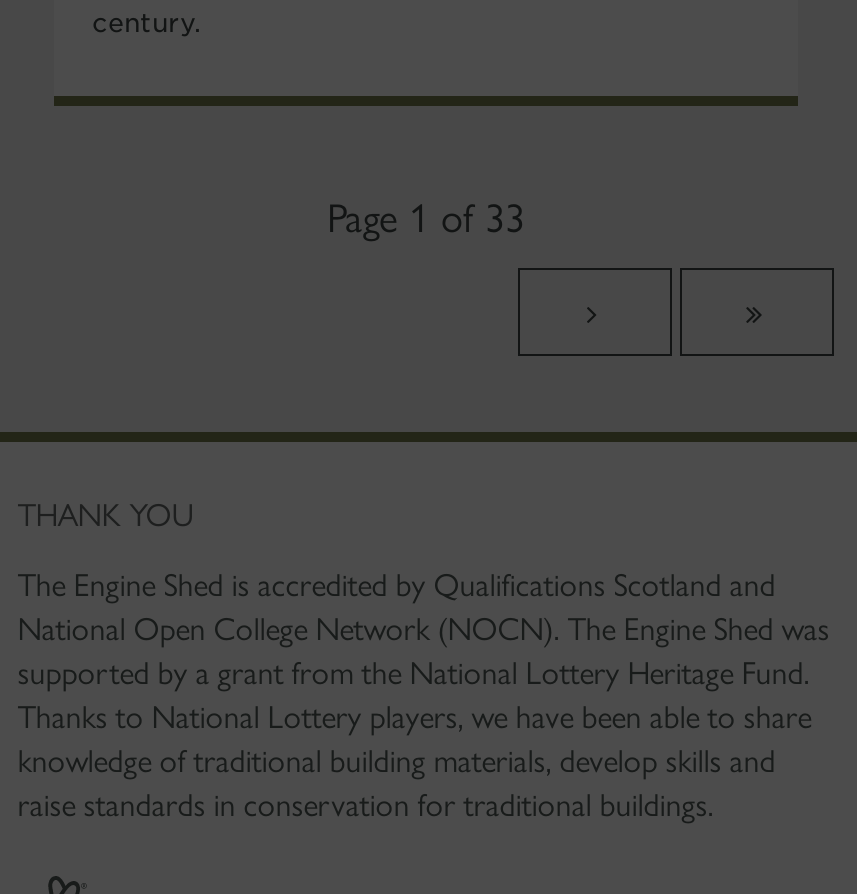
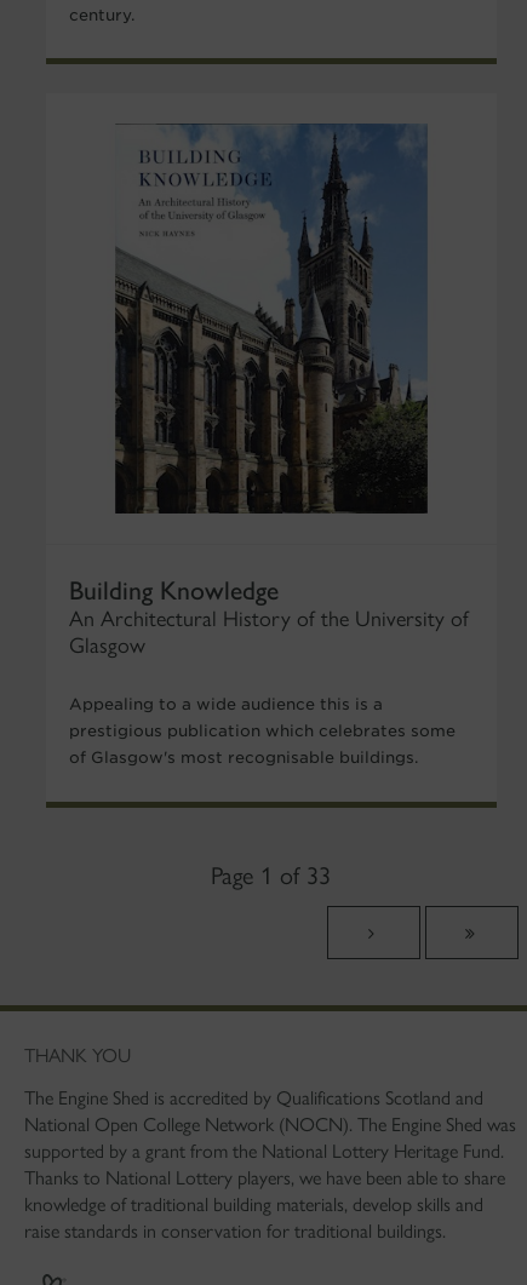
+ Building Knowledge
+ An Architectural History of the University of
+ Glasgow
+ Appealing to a wide audience this is a
+ prestigious publication which celebrates some
+ of Glasgow's most recognisable buildings.

+ [image]
